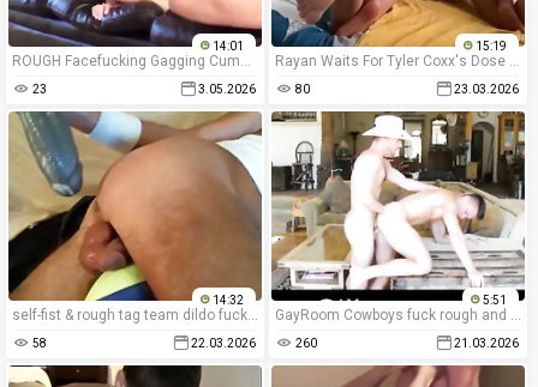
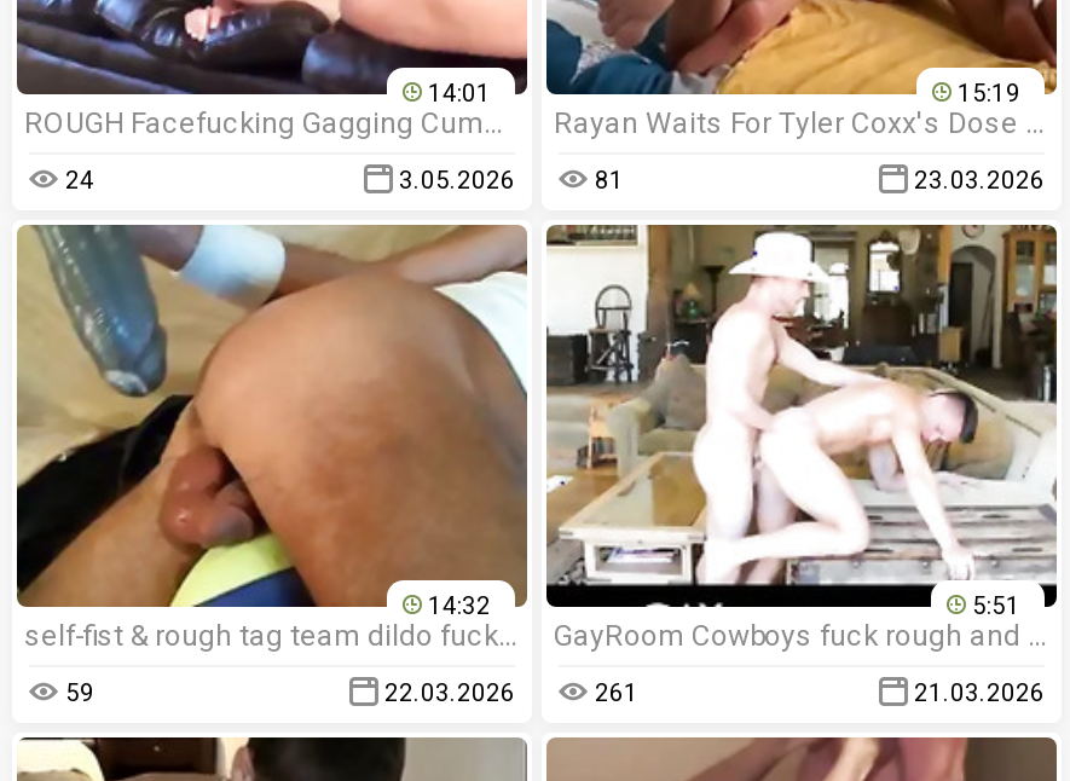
- 23
+ 24

- 80
+ 81

- 58
+ 59

- 260
+ 261
